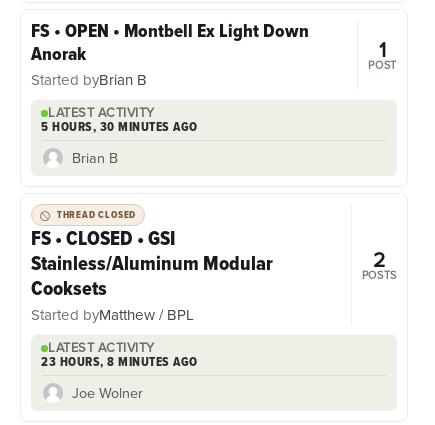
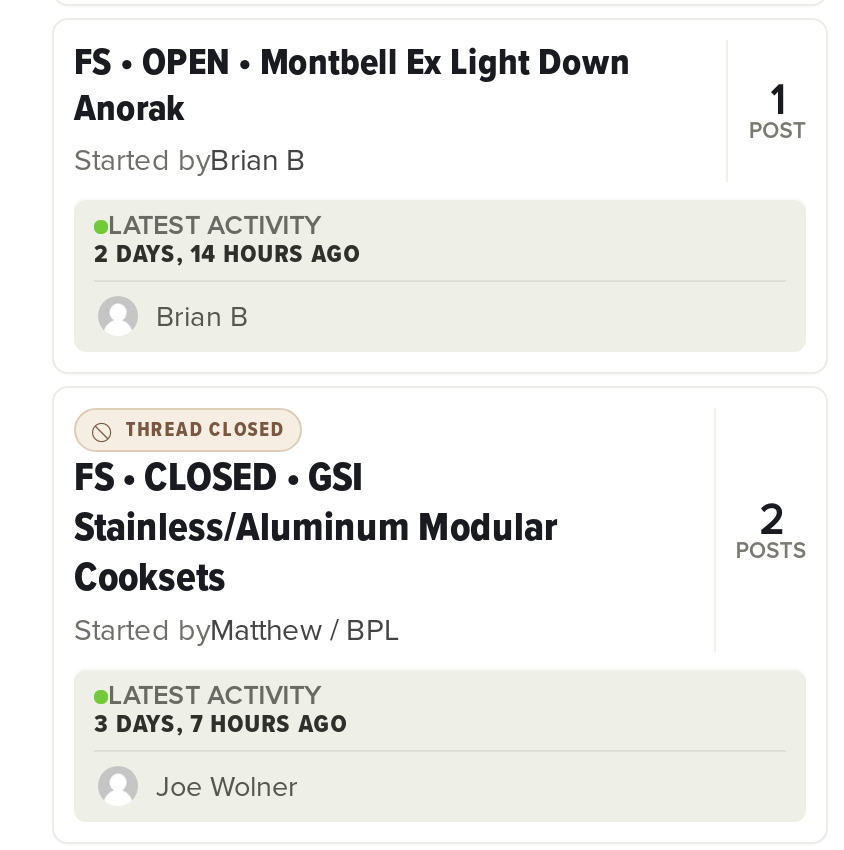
- 5 HOURS, 30 MINUTES AGO
+ 2 DAYS, 14 HOURS AGO

- 23 HOURS, 8 MINUTES AGO
+ 3 DAYS, 7 HOURS AGO
